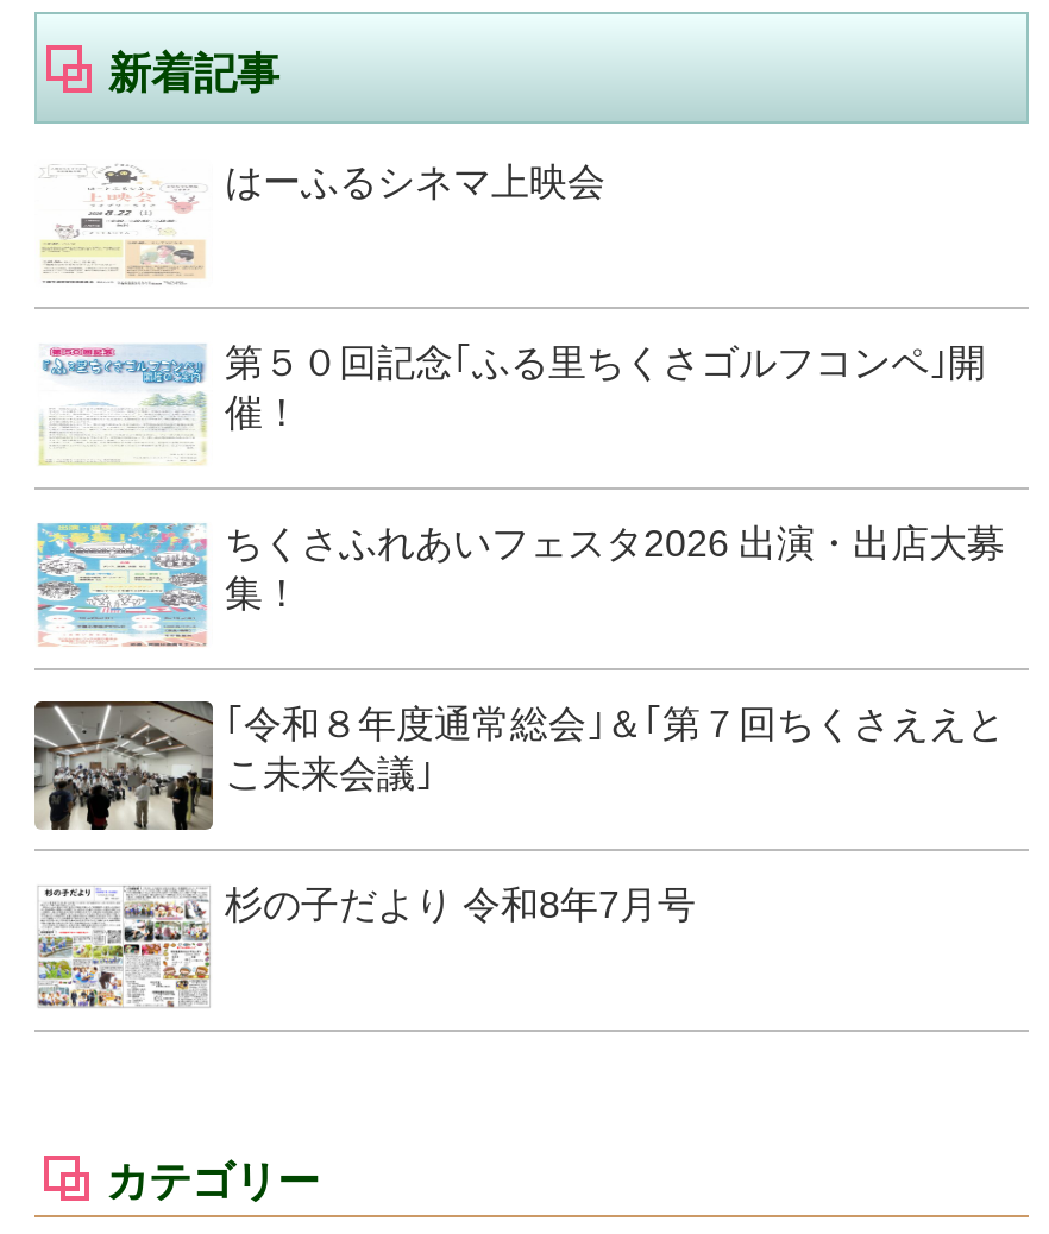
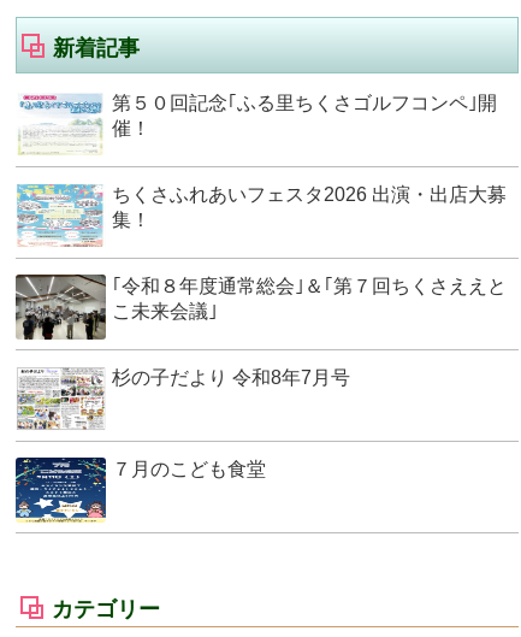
- [image]
- はーふるシネマ上映会

moved up: [image] | 第５０回記念｢ふる里ちくさゴルフコンペ｣開 | 催！ | ちくさふれあいフェスタ2026 出演・出店大募 | 集！ | ｢令和８年度通常総会｣＆｢第７回ちくさええと | こ未来会議｣ | 杉の子だより 令和8年7月号

moved up: [image]

+ [image]
+ ７月のこども食堂
